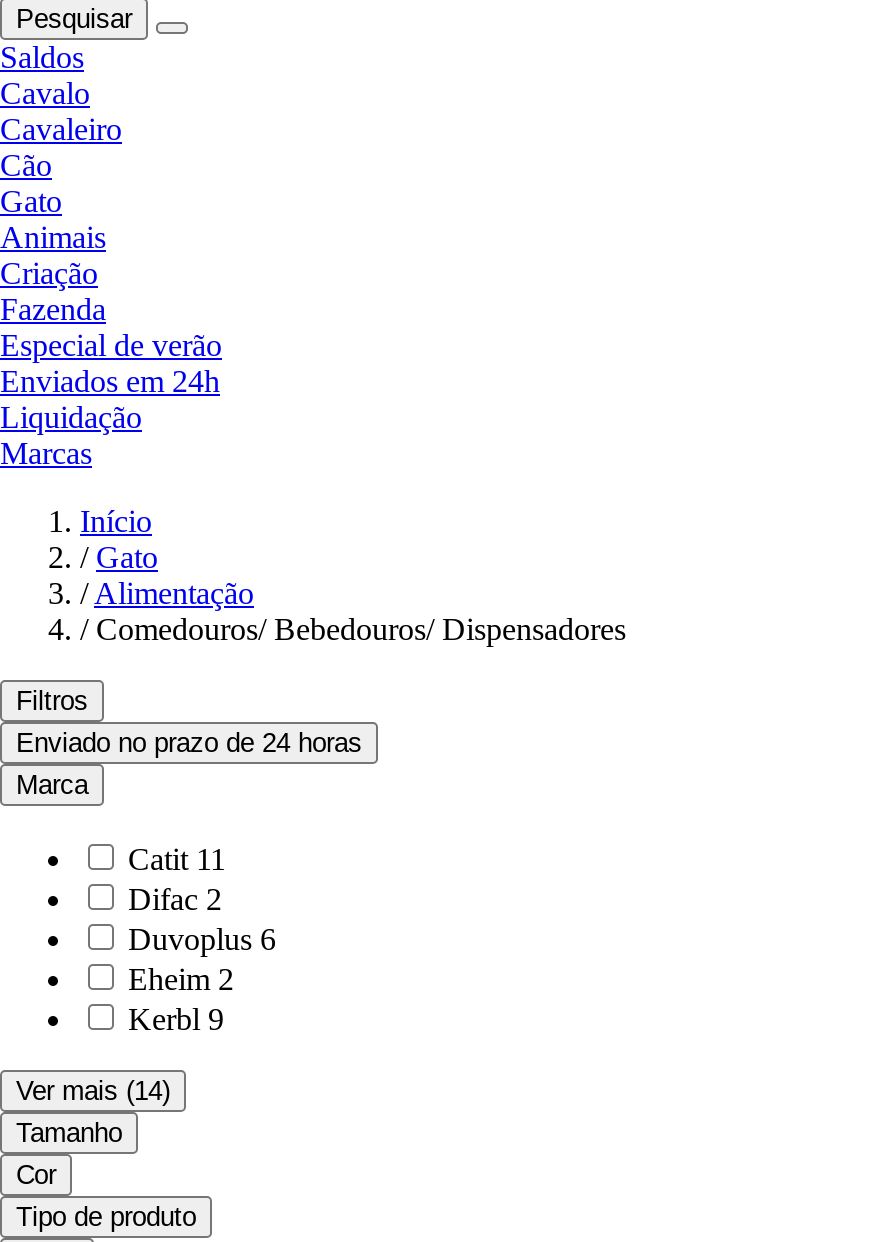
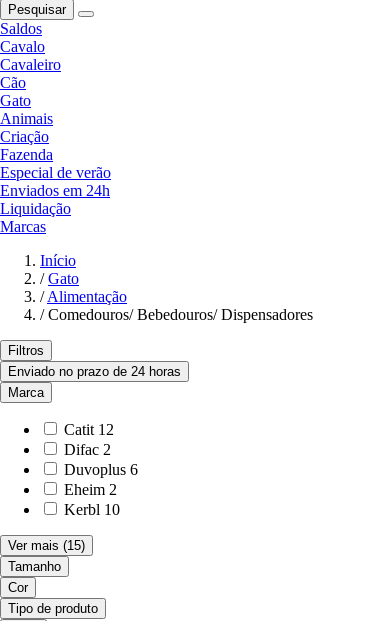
- Catit 11
+ Catit 12

- Kerbl 9
+ Kerbl 10

- Ver mais (14)
+ Ver mais (15)
